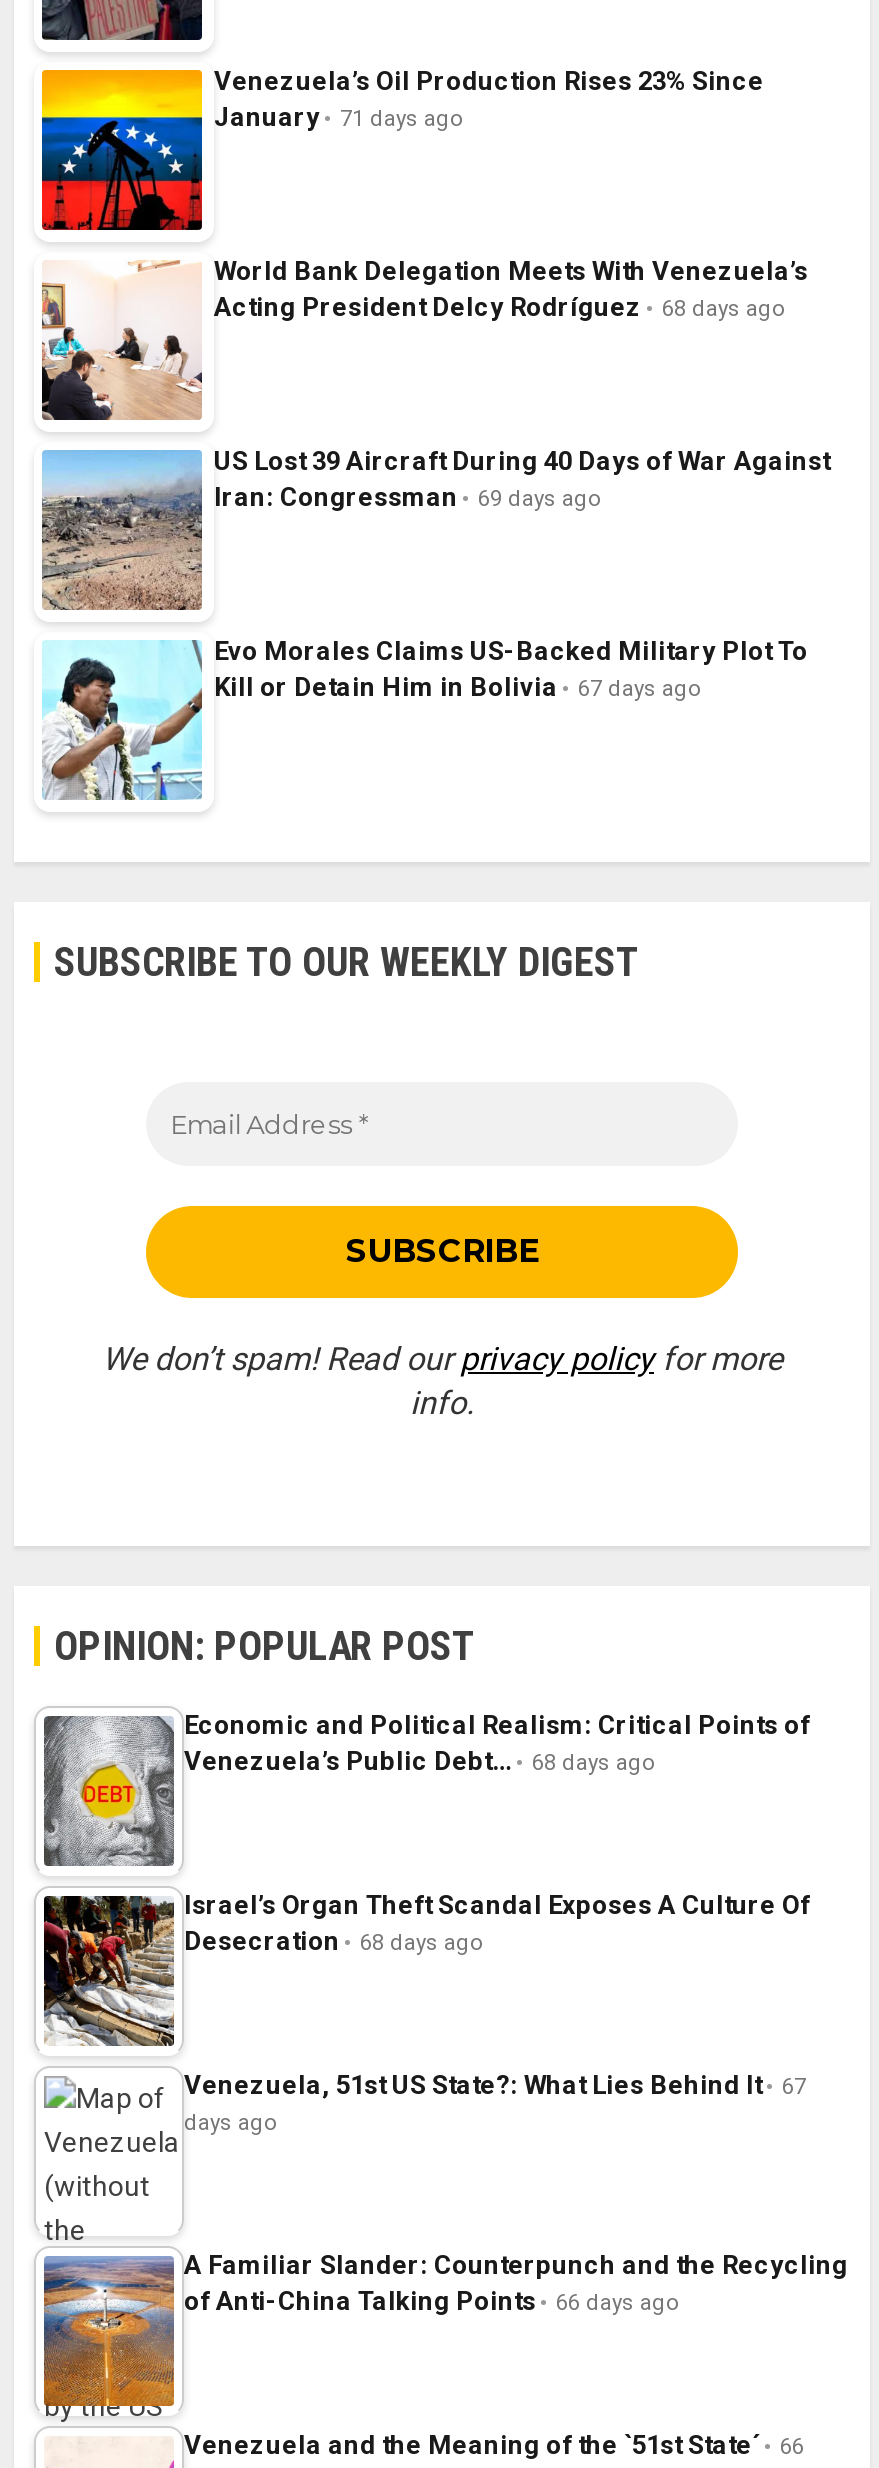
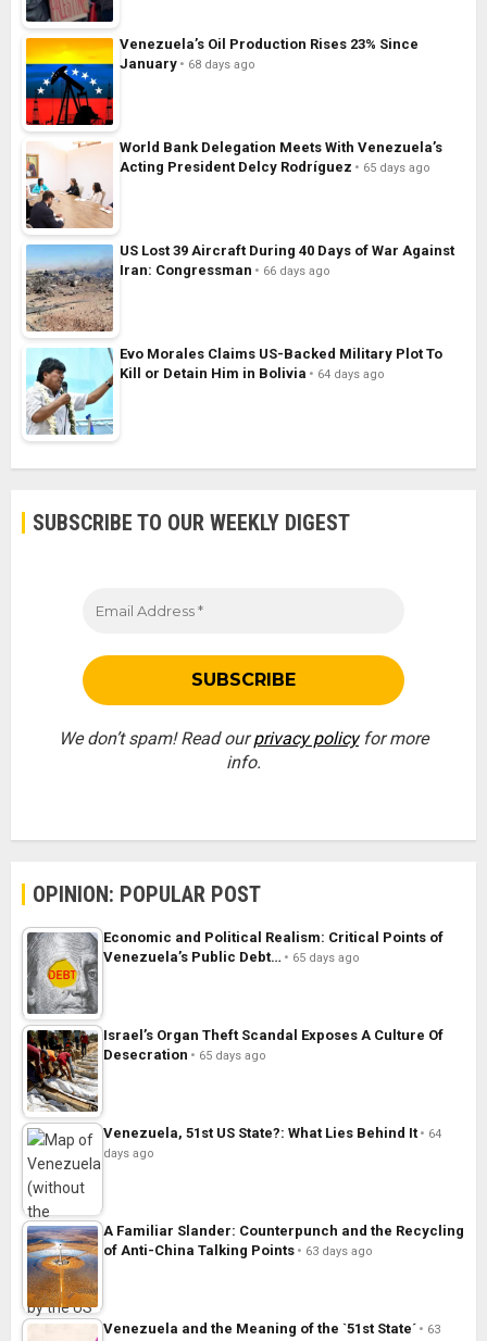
- January 71 days ago
+ January 68 days ago

- Acting President Delcy Rodríguez 68 days ago
+ Acting President Delcy Rodríguez 65 days ago

- Iran: Congressman 69 days ago
+ Iran: Congressman 66 days ago

- Kill or Detain Him in Bolivia 67 days ago
+ Kill or Detain Him in Bolivia 64 days ago

- Venezuela’s Public Debt… 68 days ago
+ Venezuela’s Public Debt… 65 days ago

- Desecration 68 days ago
+ Desecration 65 days ago

- Venezuela, 51st US State?: What Lies Behind It 67
+ Venezuela, 51st US State?: What Lies Behind It 64

- of Anti-China Talking Points 66 days ago
+ of Anti-China Talking Points 63 days ago

- Venezuela and the Meaning of the `51st State´ 66
+ Venezuela and the Meaning of the `51st State´ 63
